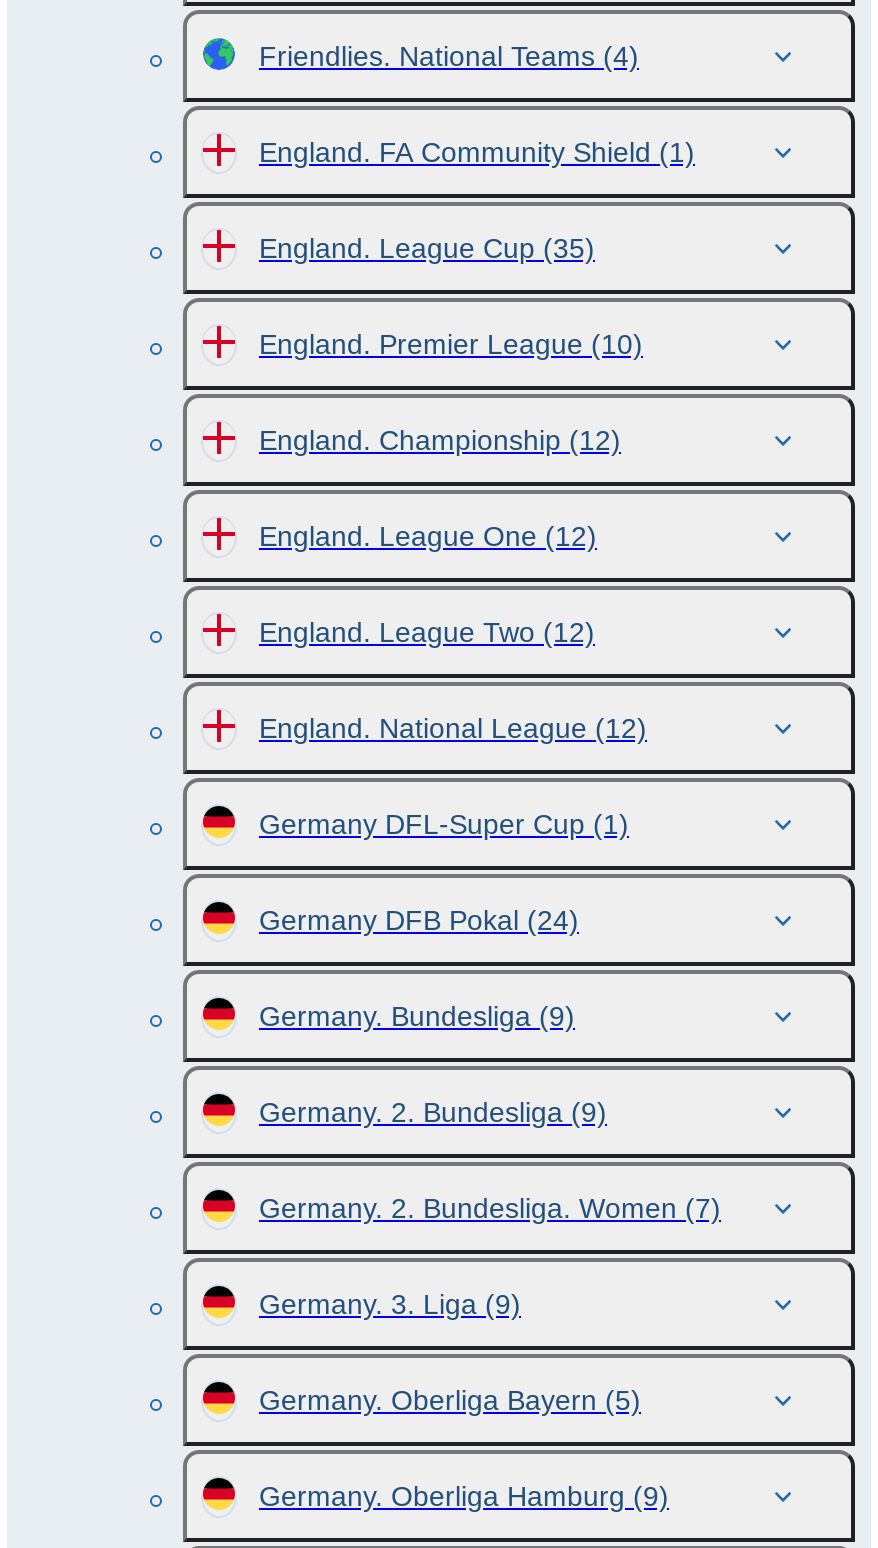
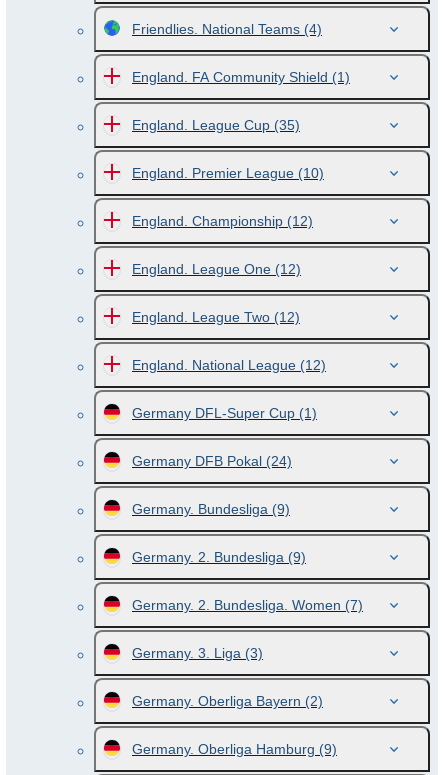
- Germany. 3. Liga (9)
+ Germany. 3. Liga (3)

- Germany. Oberliga Bayern (5)
+ Germany. Oberliga Bayern (2)
